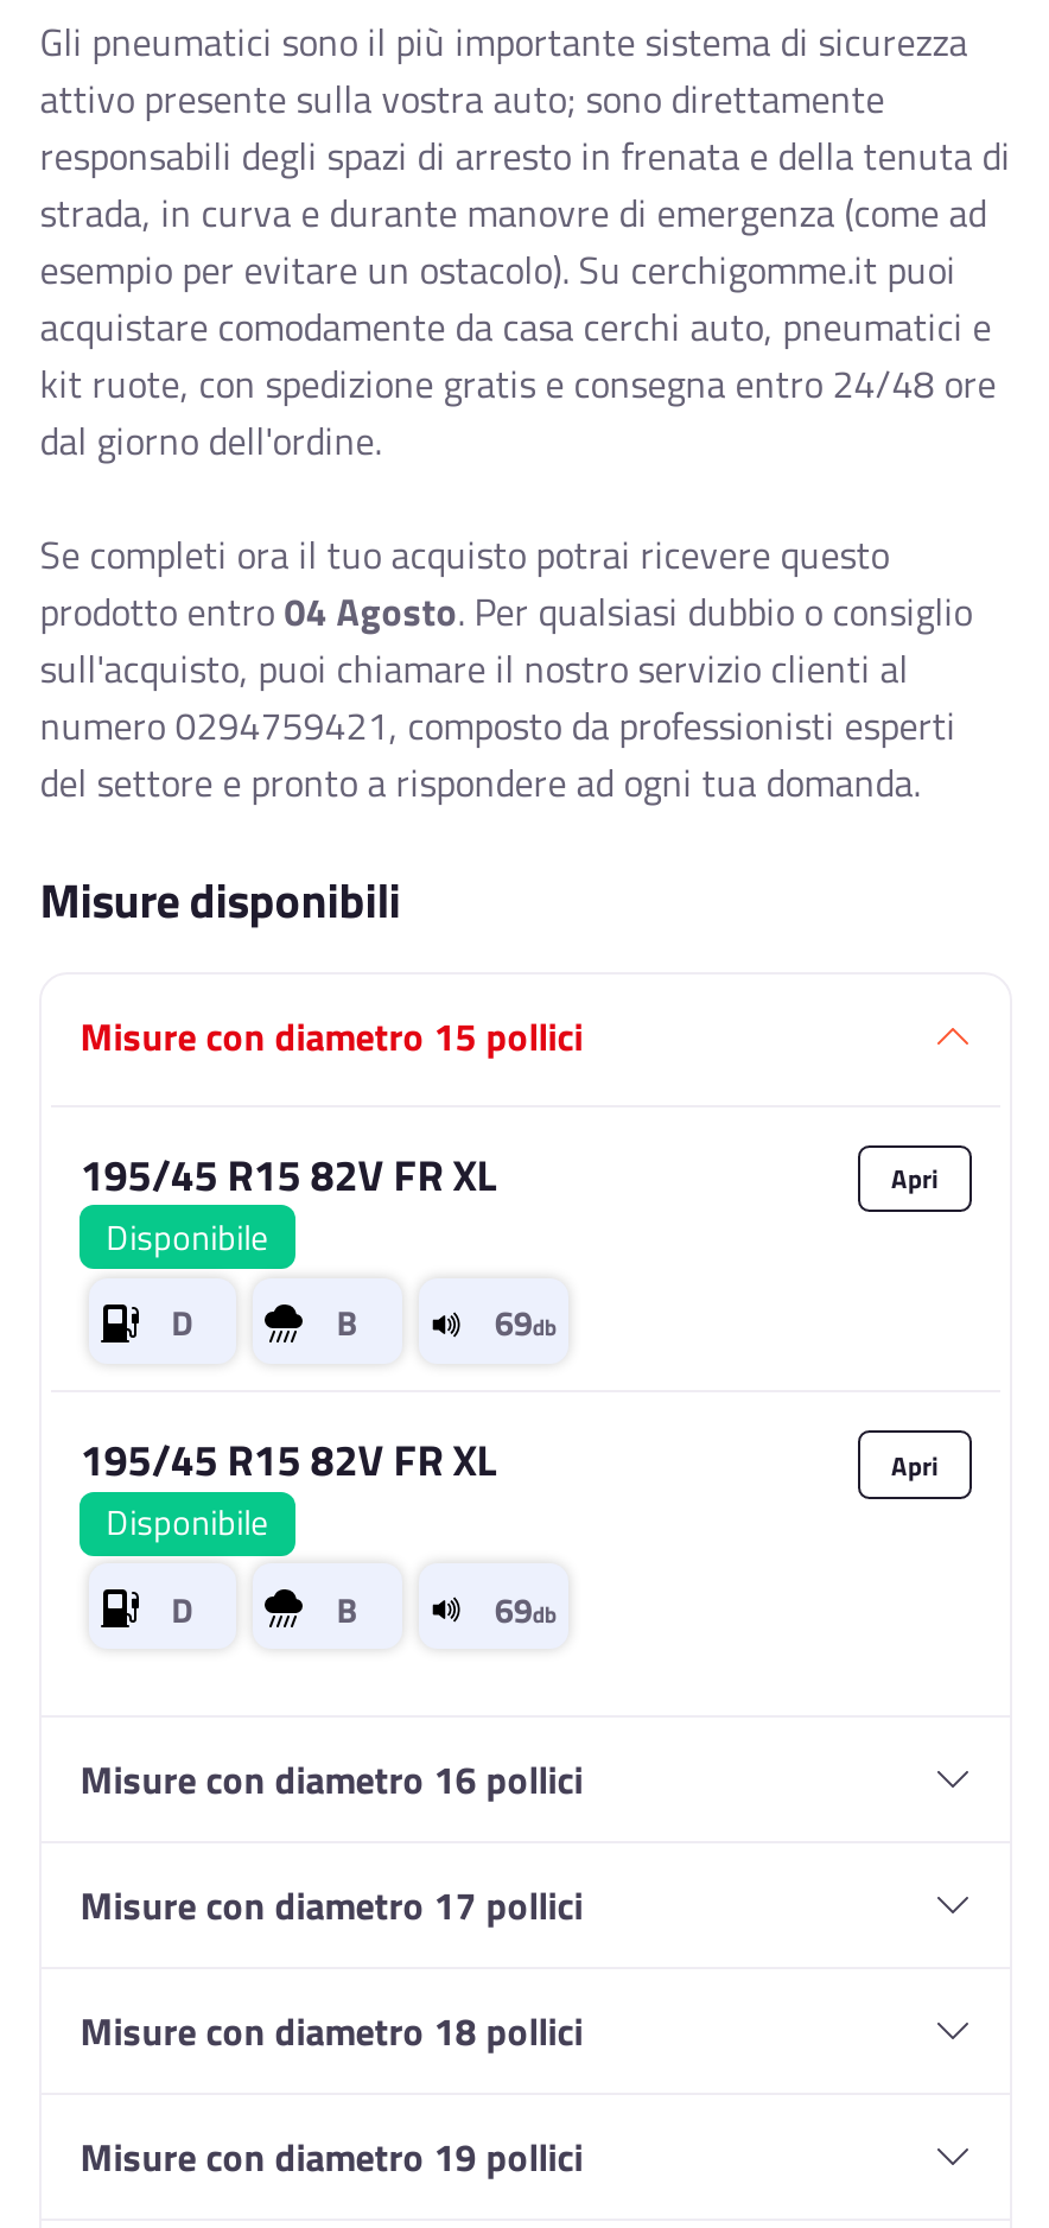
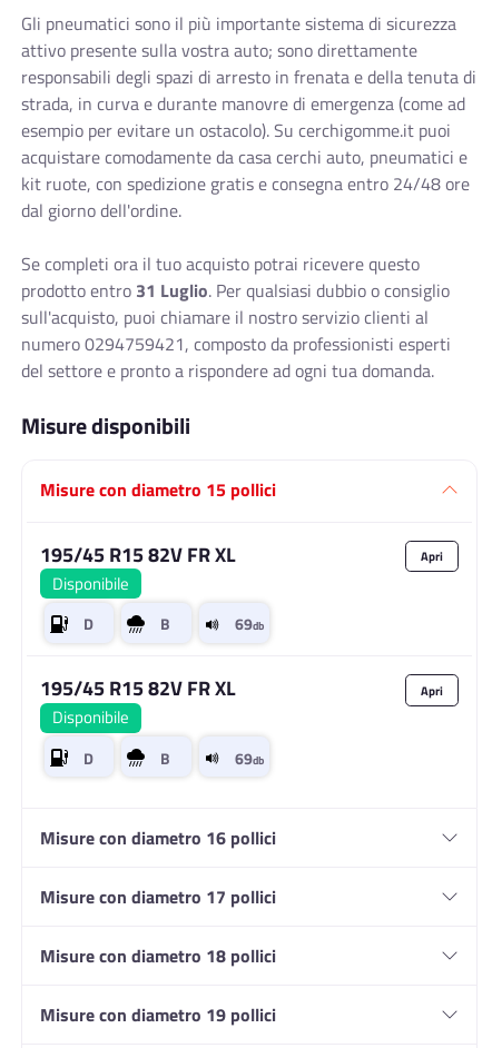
- prodotto entro 04 Agosto. Per qualsiasi dubbio o consiglio
+ prodotto entro 31 Luglio. Per qualsiasi dubbio o consiglio
